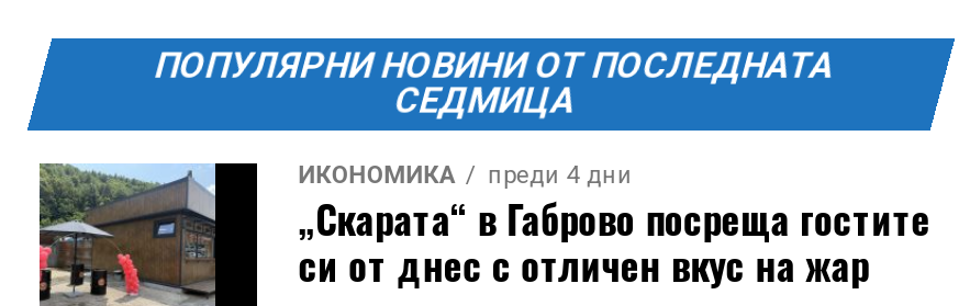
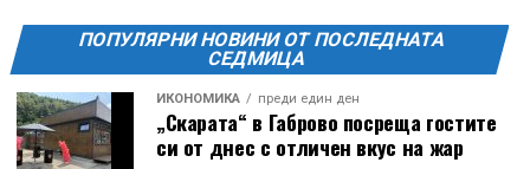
- преди 4 дни
+ преди един ден
